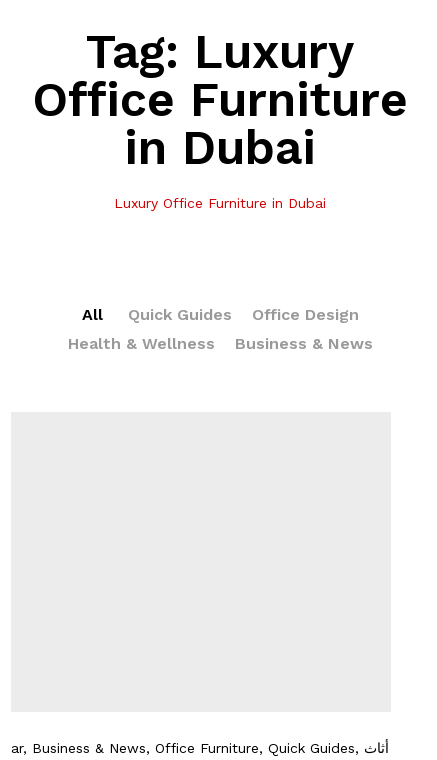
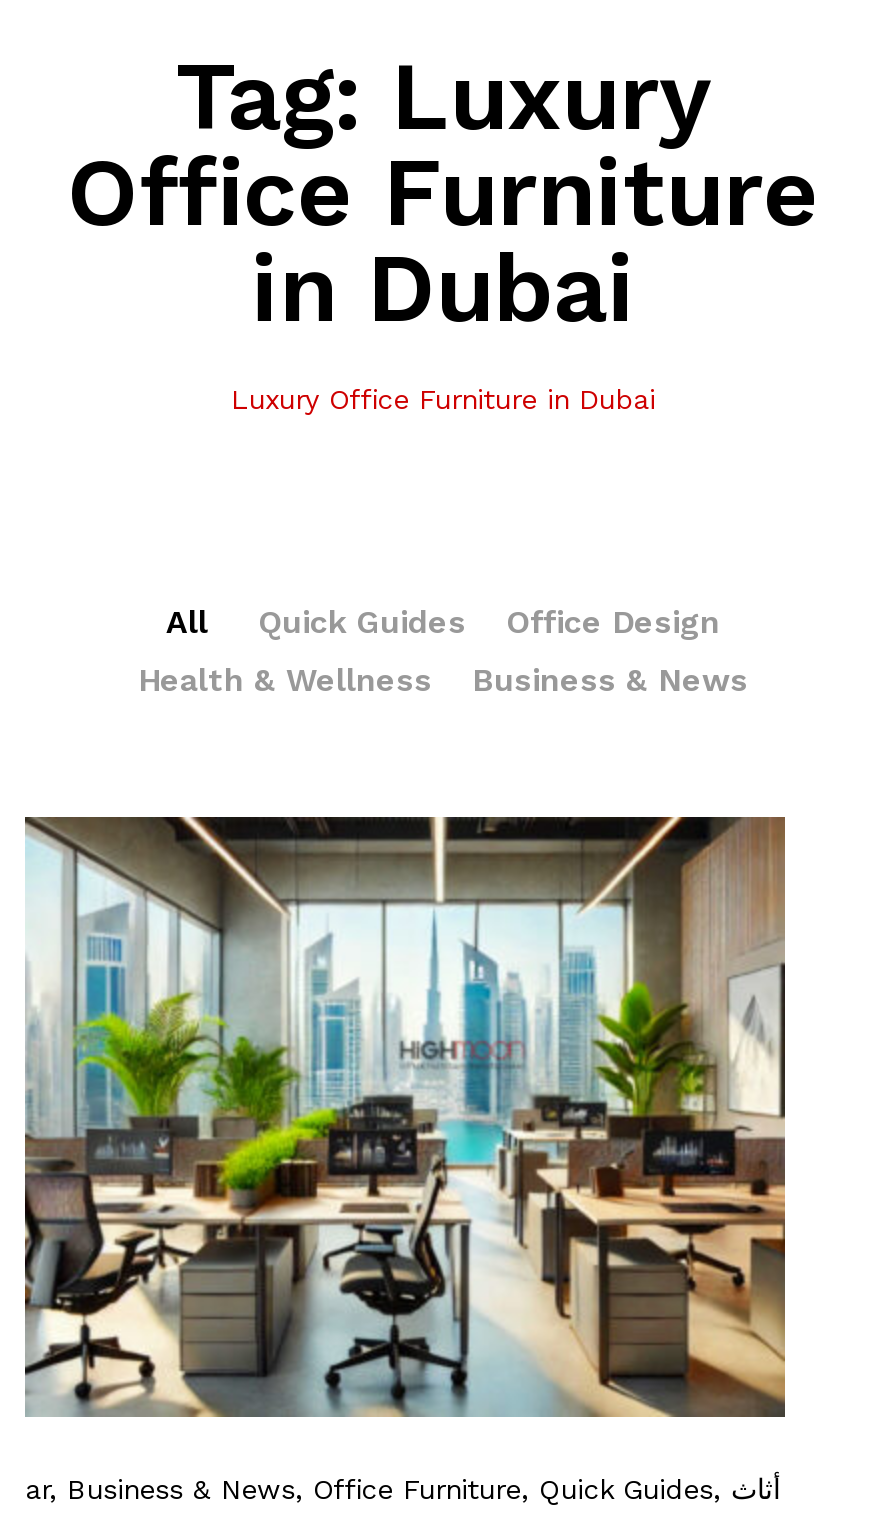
+ [image]
